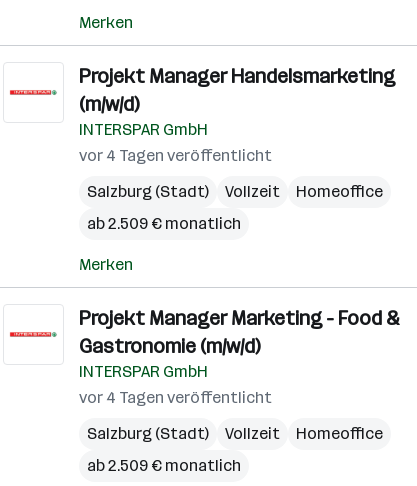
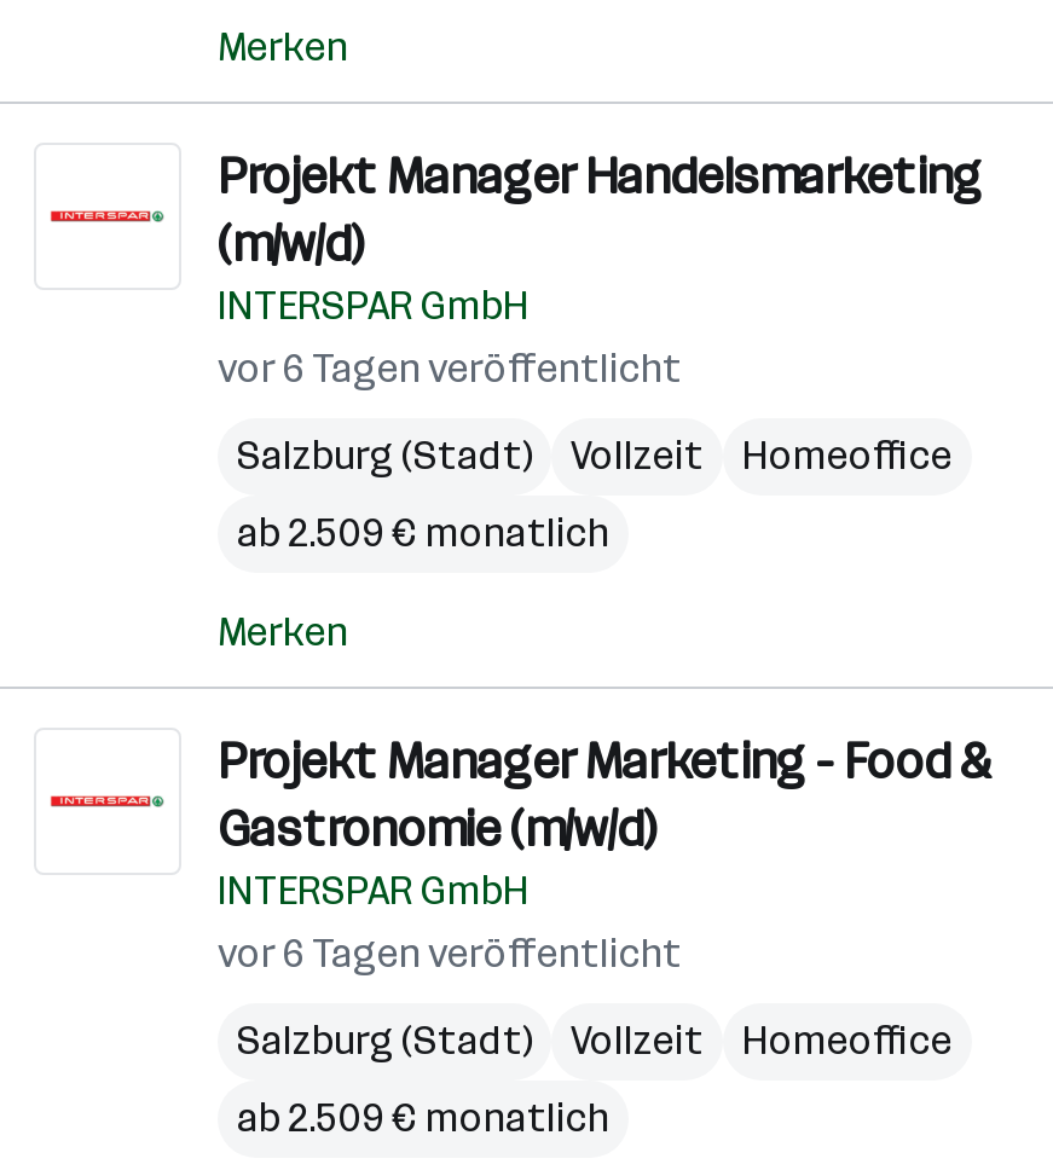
- vor 4 Tagen veröffentlicht
+ vor 6 Tagen veröffentlicht

- vor 4 Tagen veröffentlicht
+ vor 6 Tagen veröffentlicht
